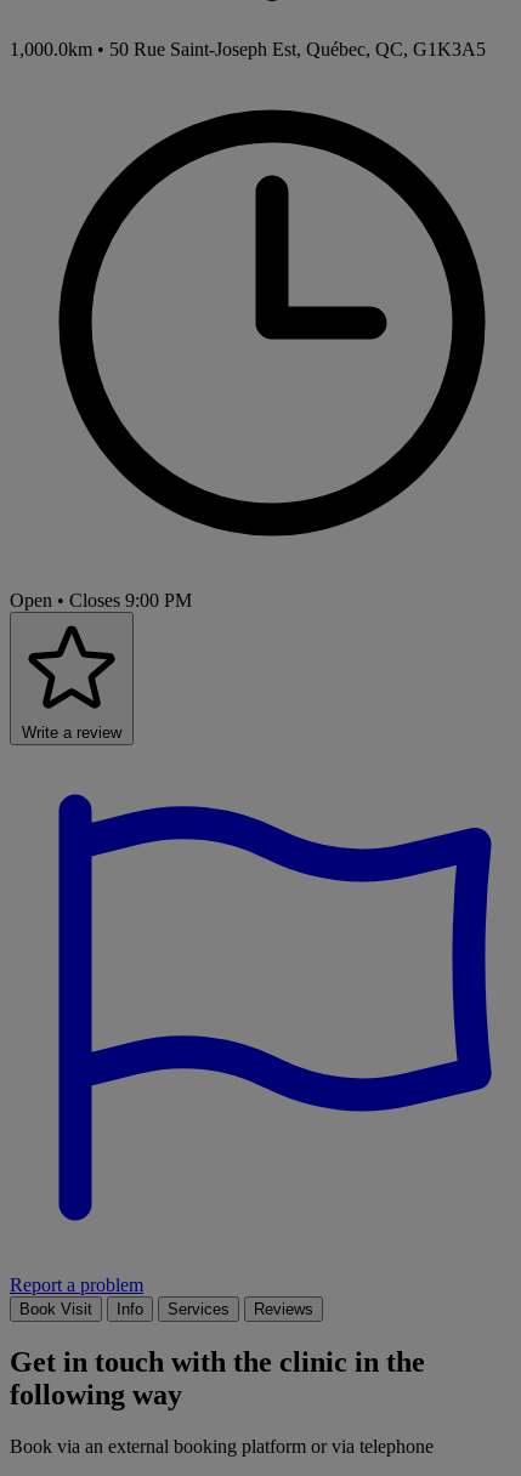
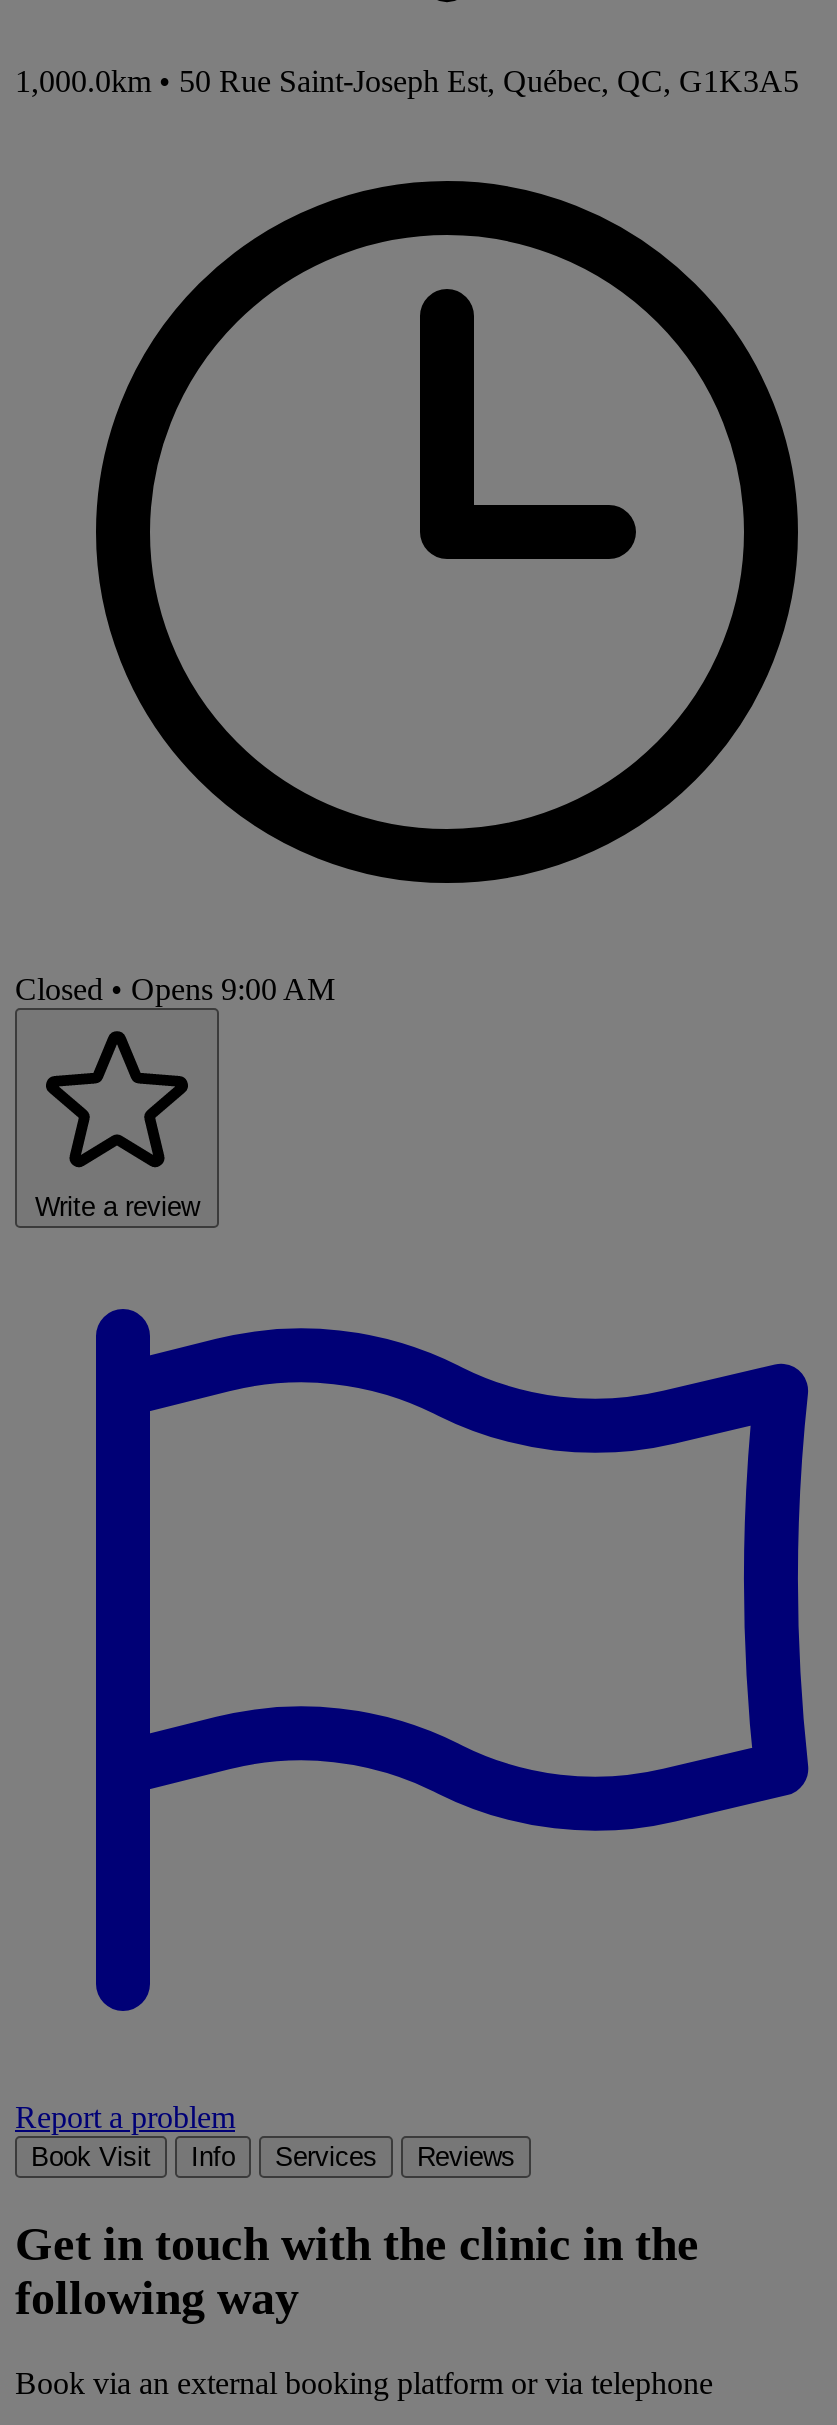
- Open • Closes 9:00 PM
+ Closed • Opens 9:00 AM
